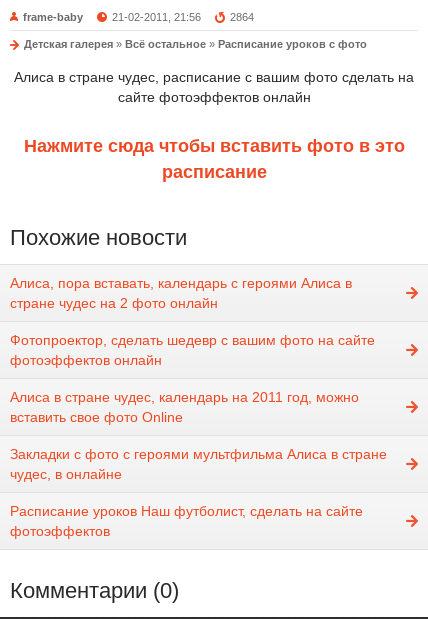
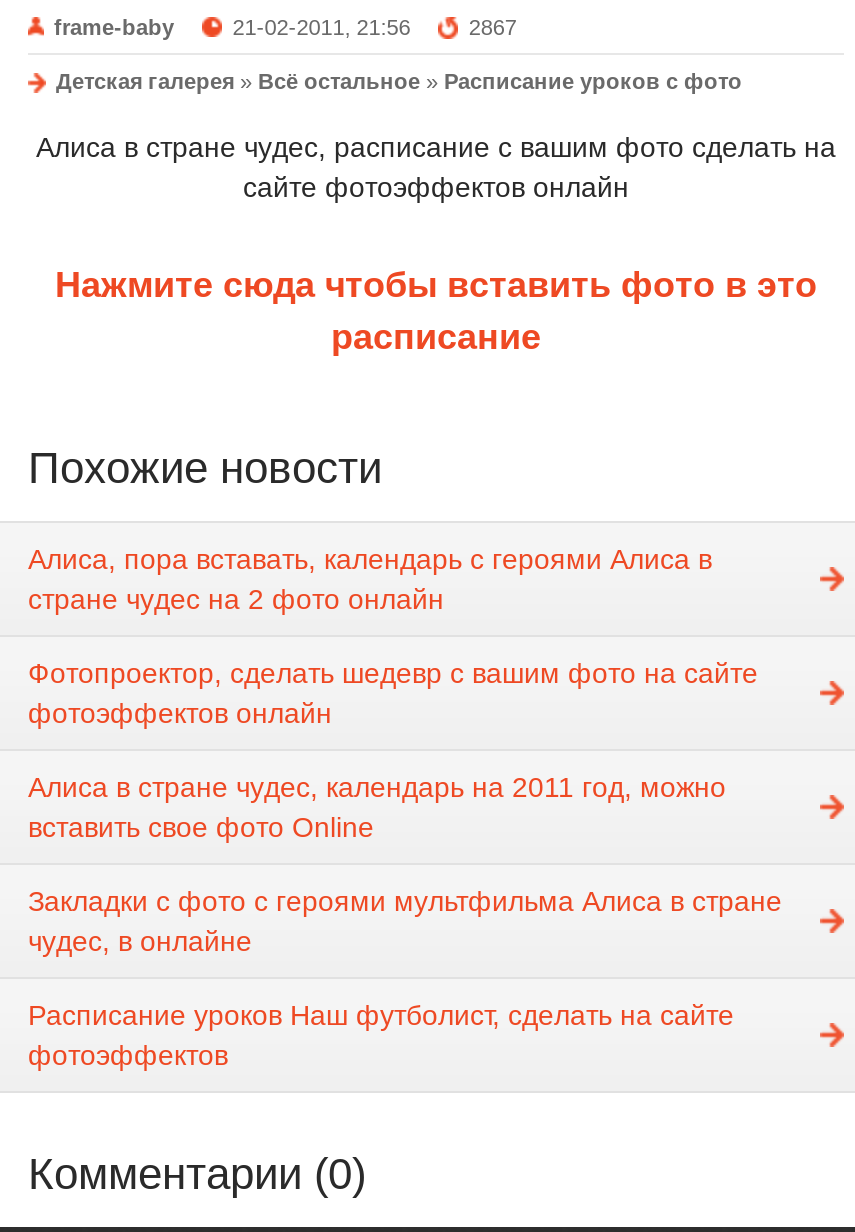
- 2864
+ 2867
